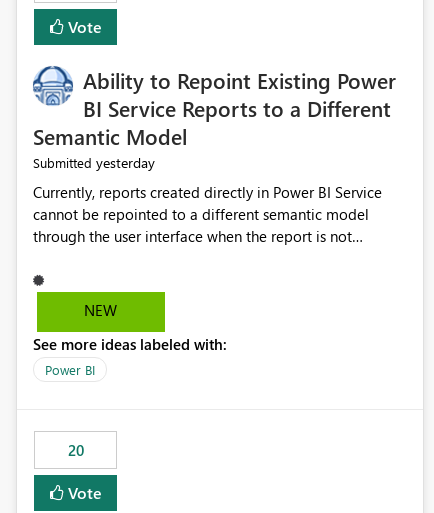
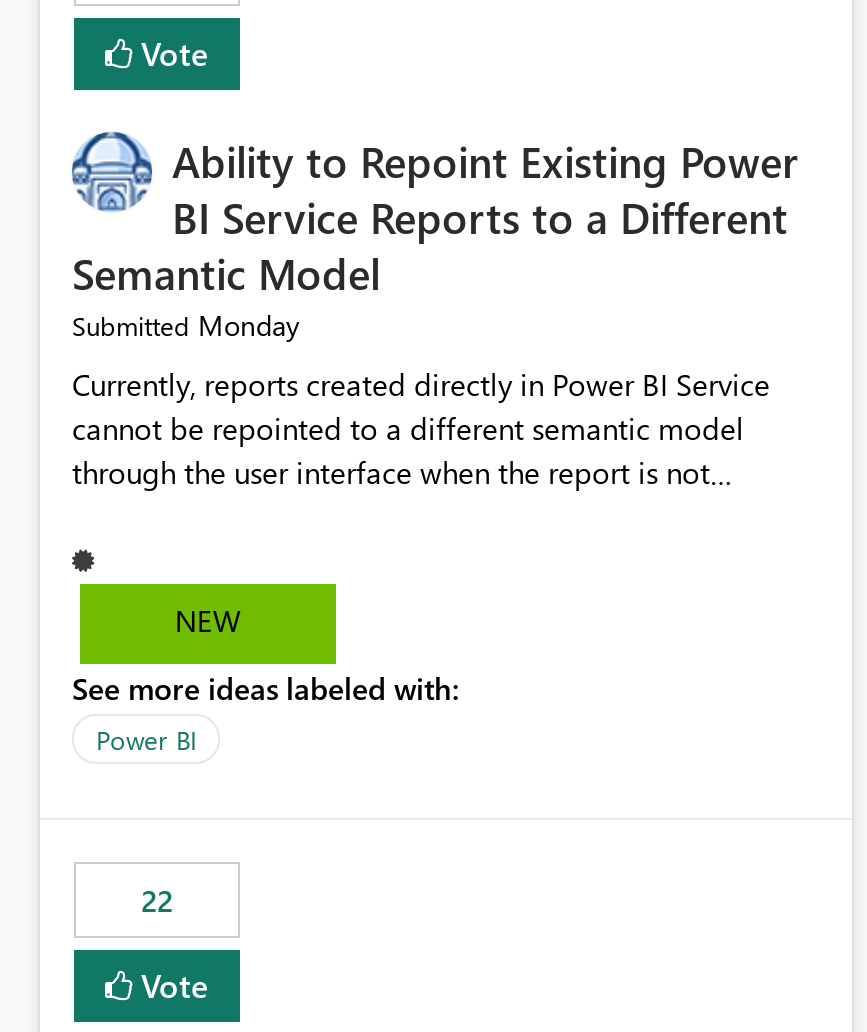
- Submitted yesterday
+ Submitted Monday

- 20
+ 22
